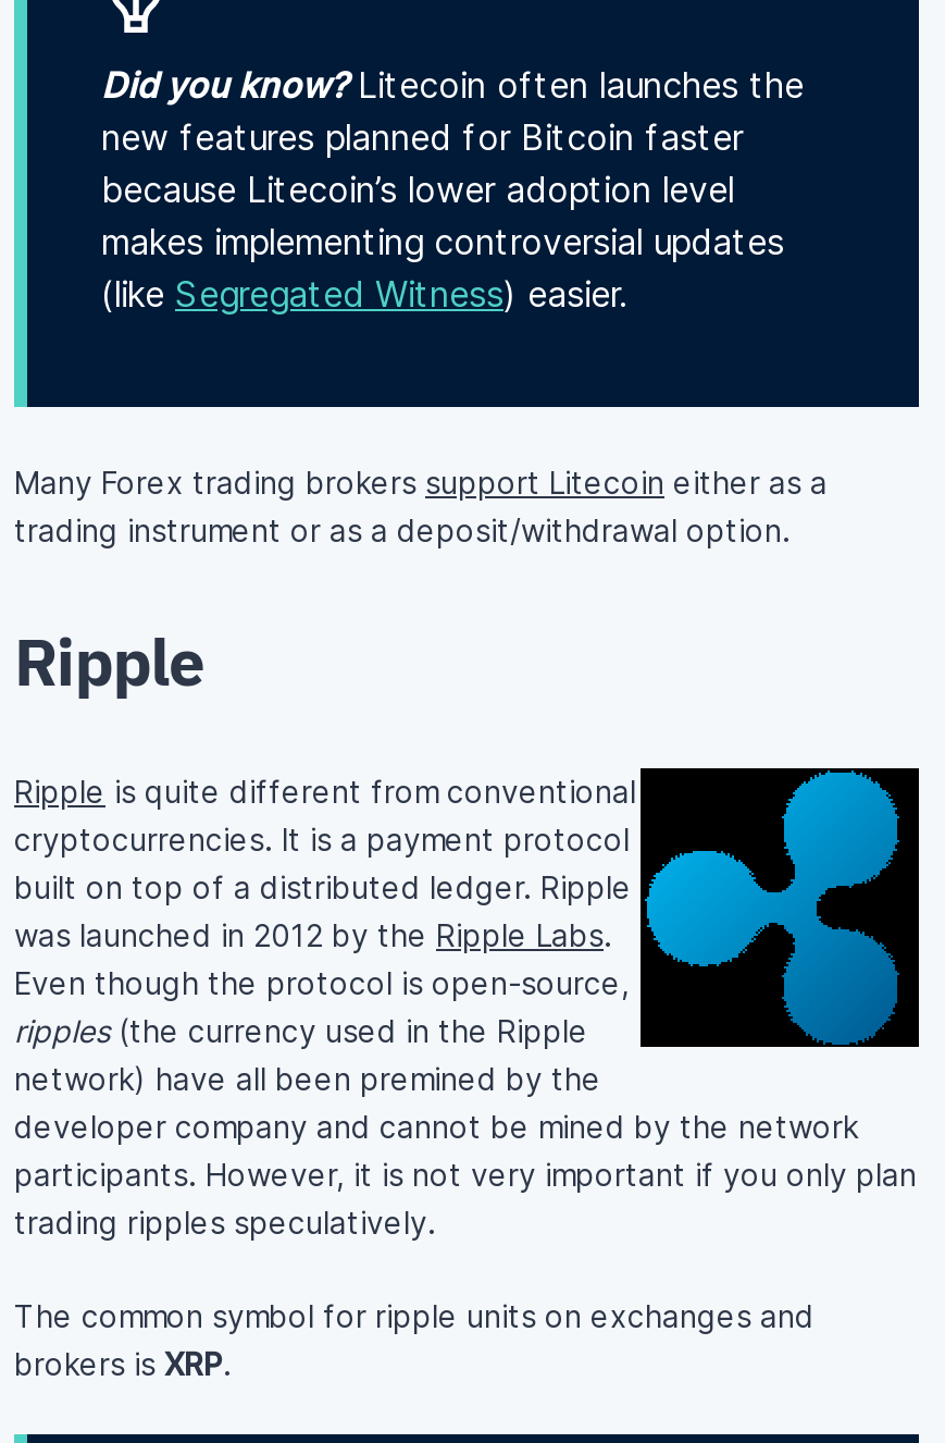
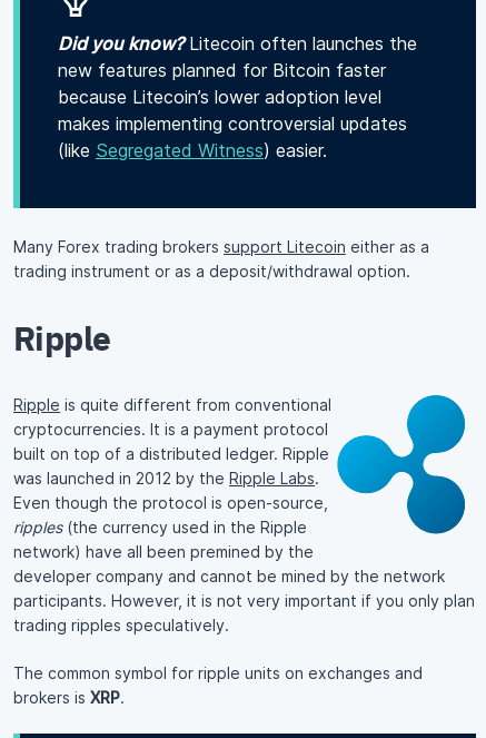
- [image]
+ [image]
